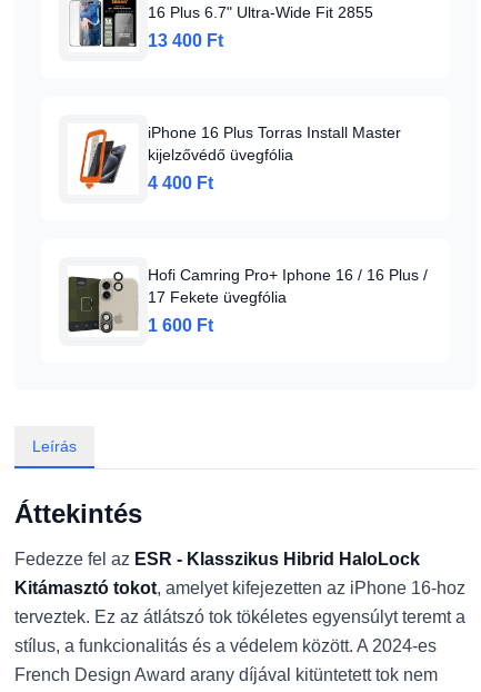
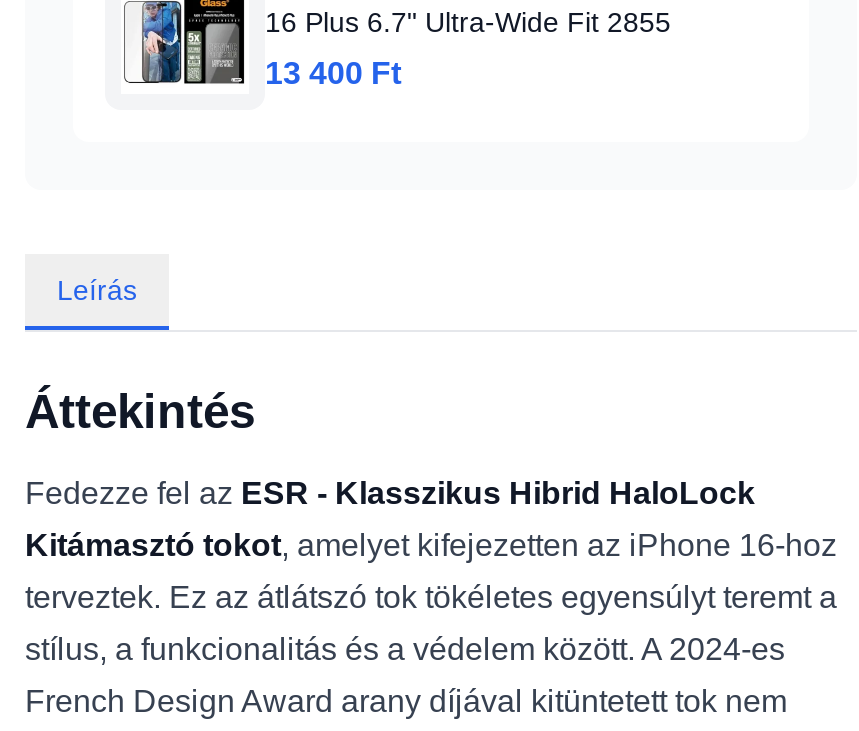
- [image]
- iPhone 16 Plus Torras Install Master
- kijelzővédő üvegfólia
- 4 400 Ft

- [image]
- Hofi Camring Pro+ Iphone 16 / 16 Plus /
- 17 Fekete üvegfólia
- 1 600 Ft
